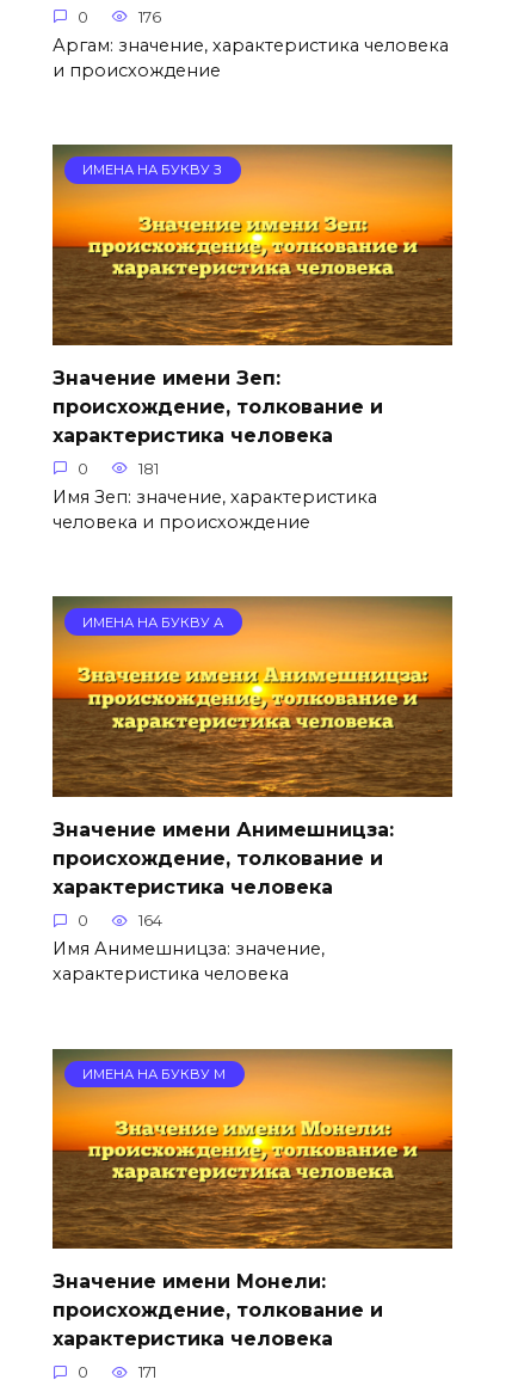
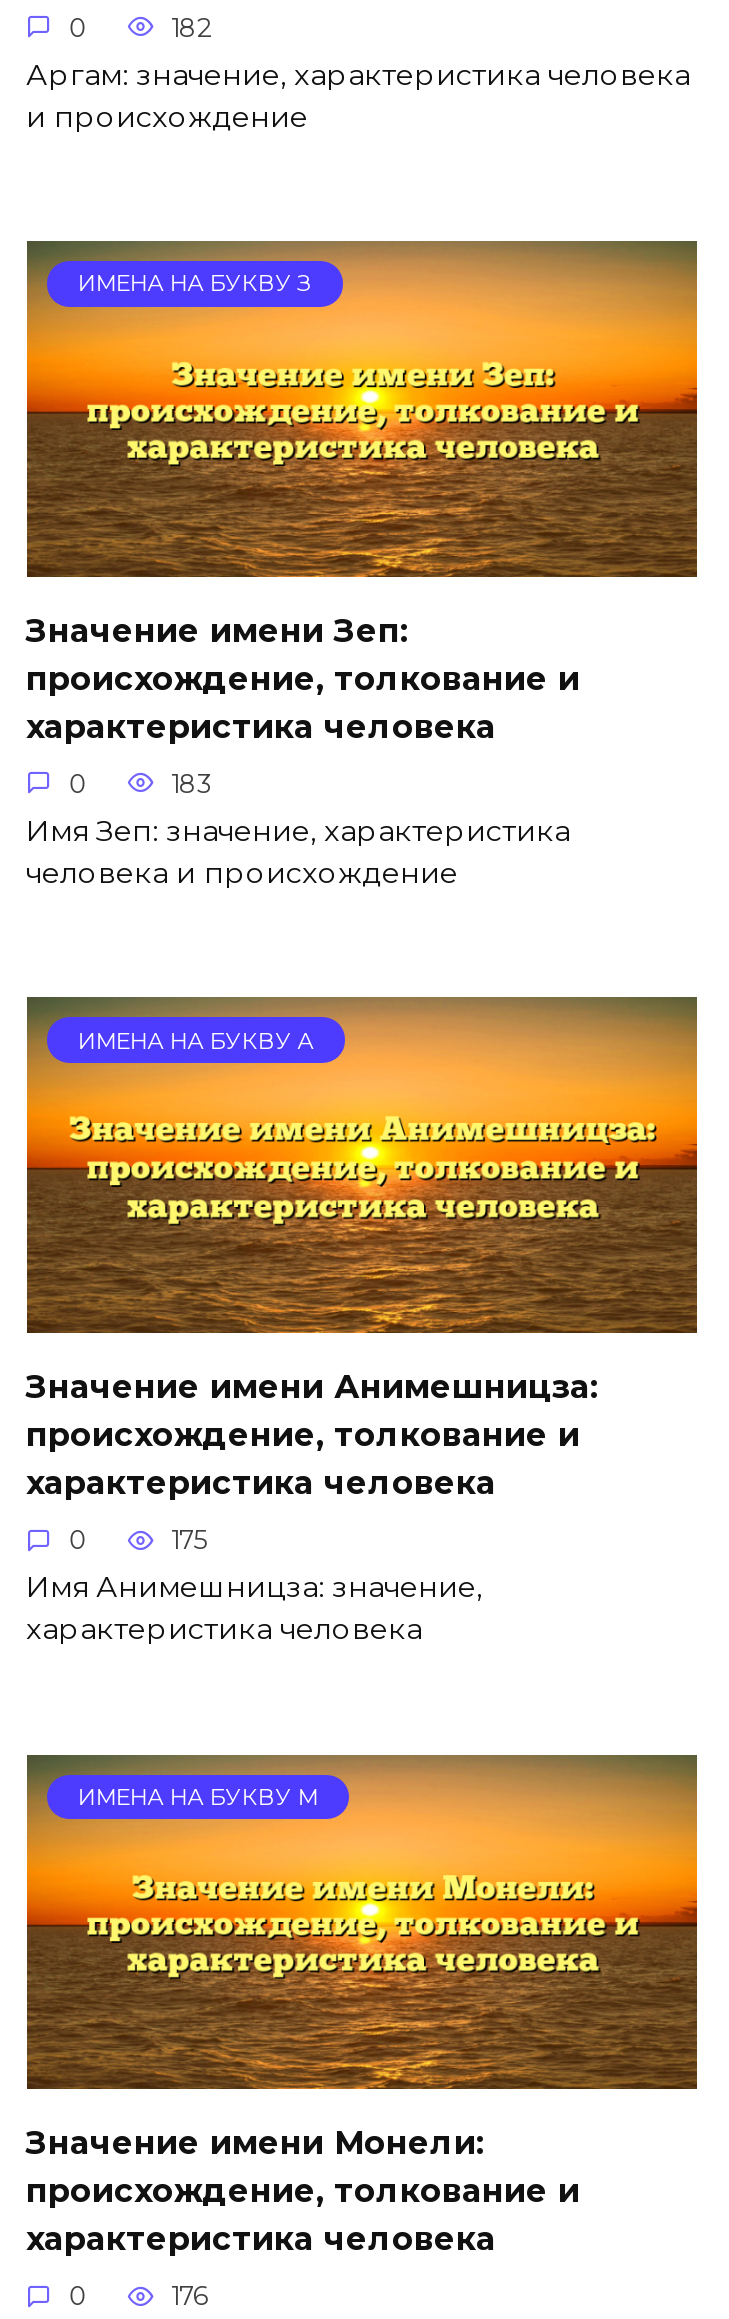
- 176
+ 182

- 181
+ 183

- 164
+ 175

- 171
+ 176
